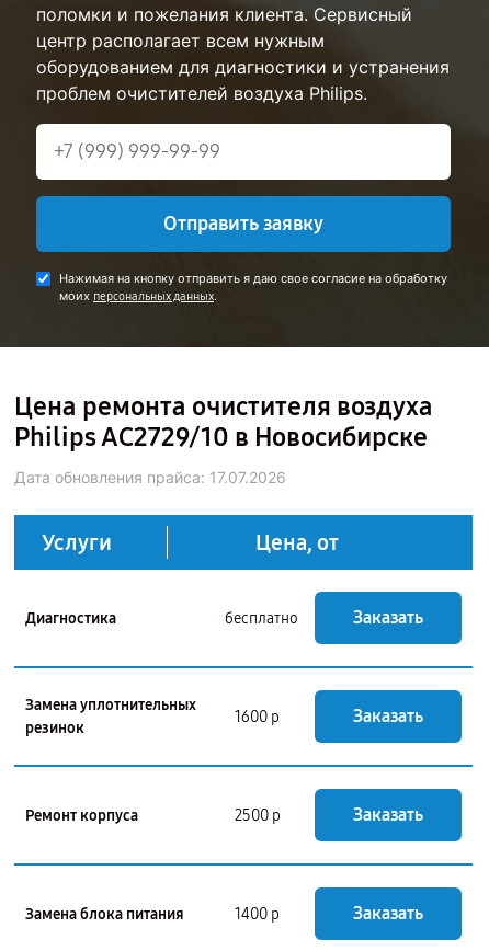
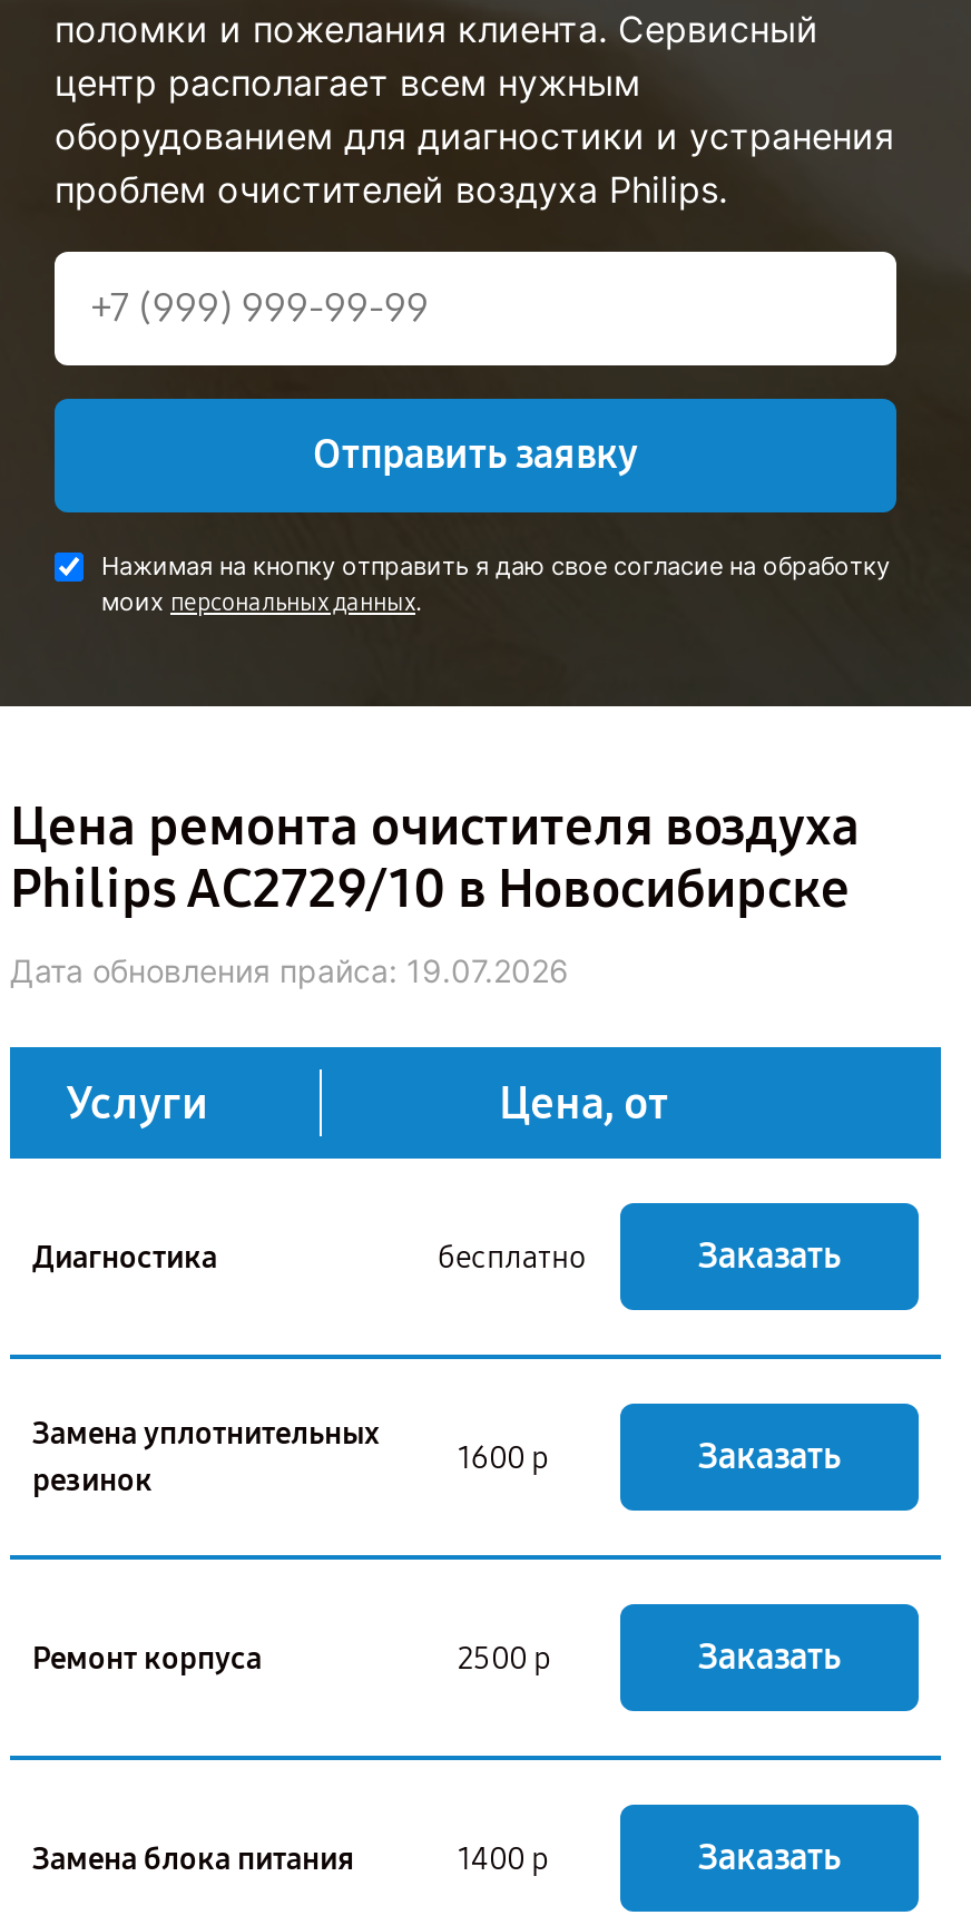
- Дата обновления прайса: 17.07.2026
+ Дата обновления прайса: 19.07.2026
